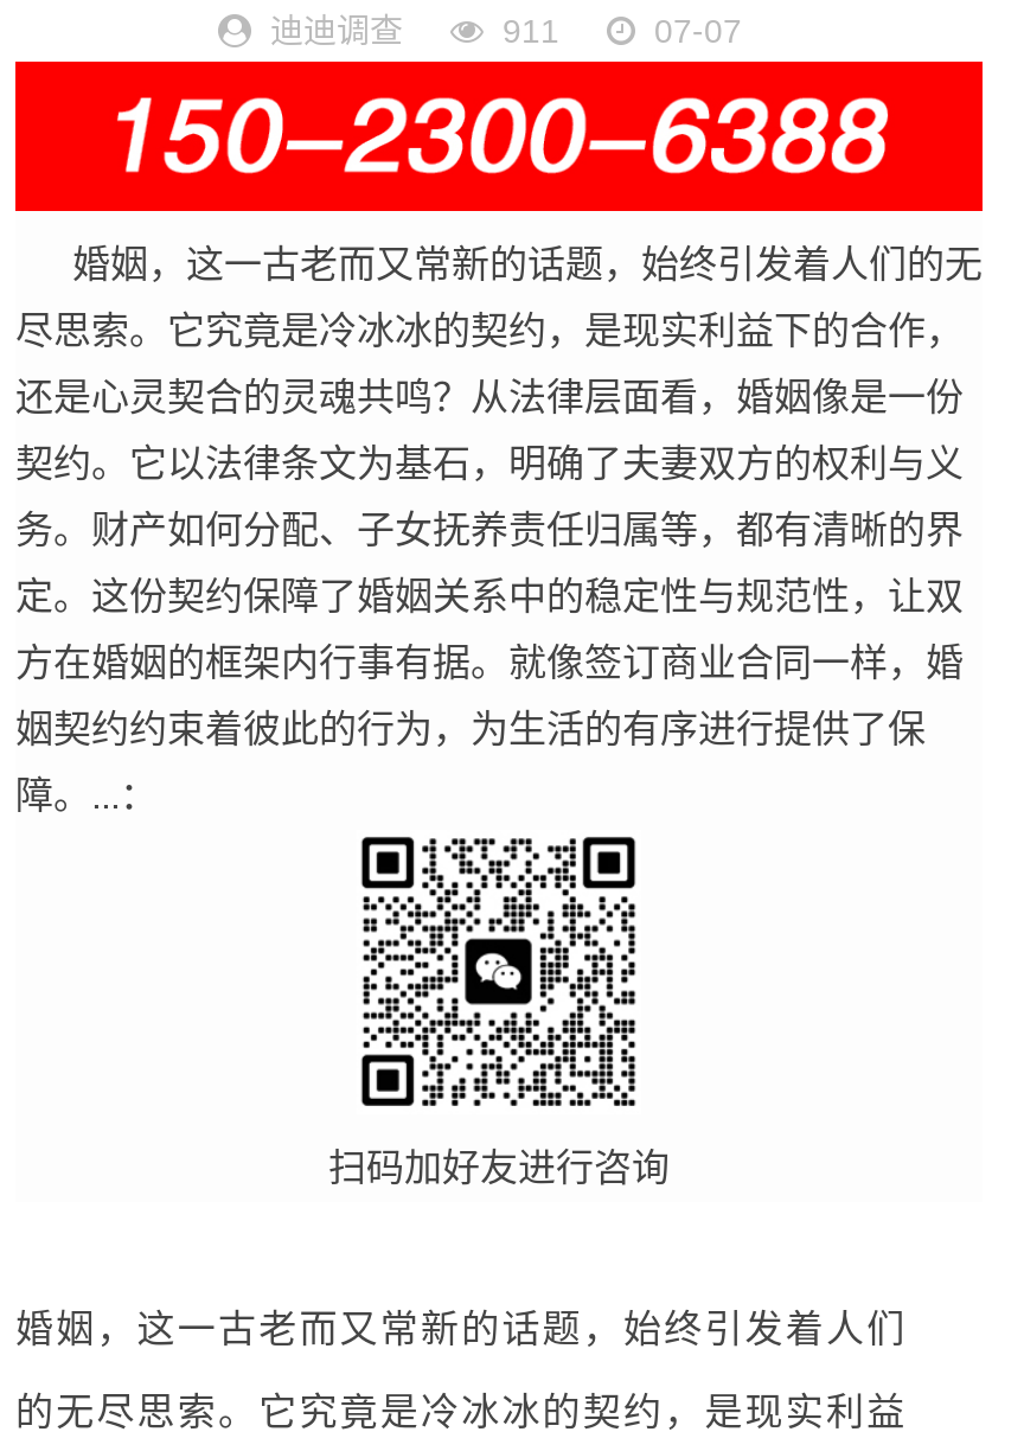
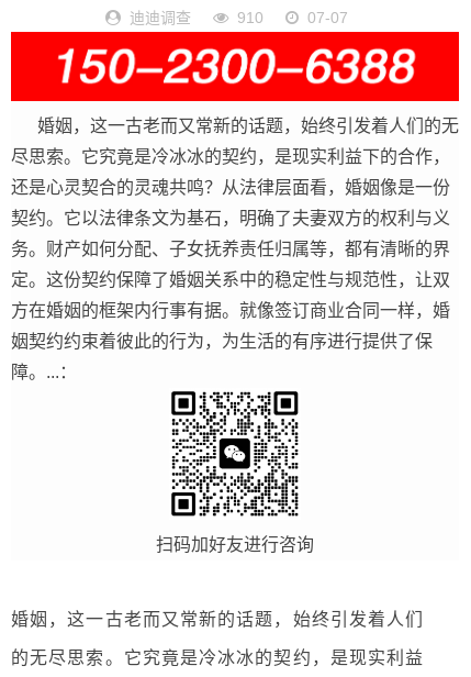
- 911
+ 910
